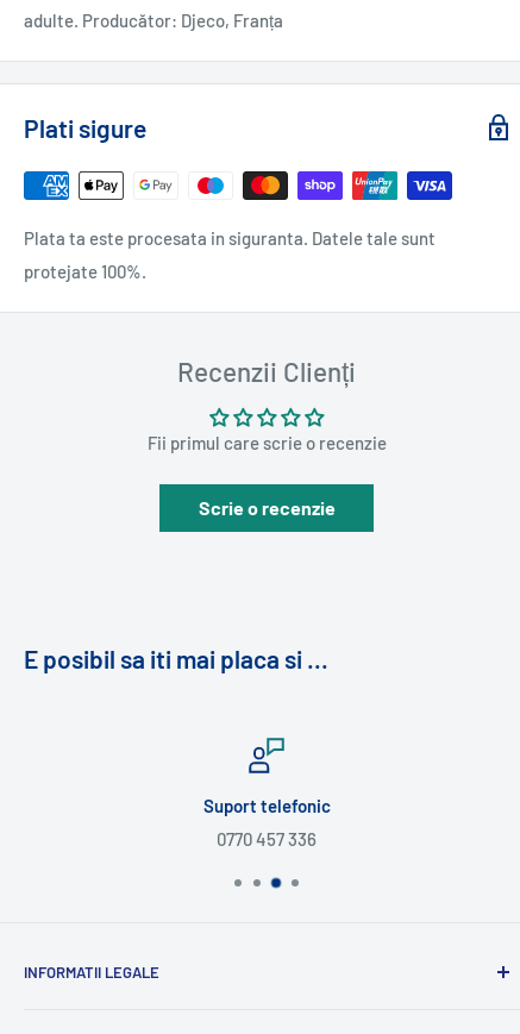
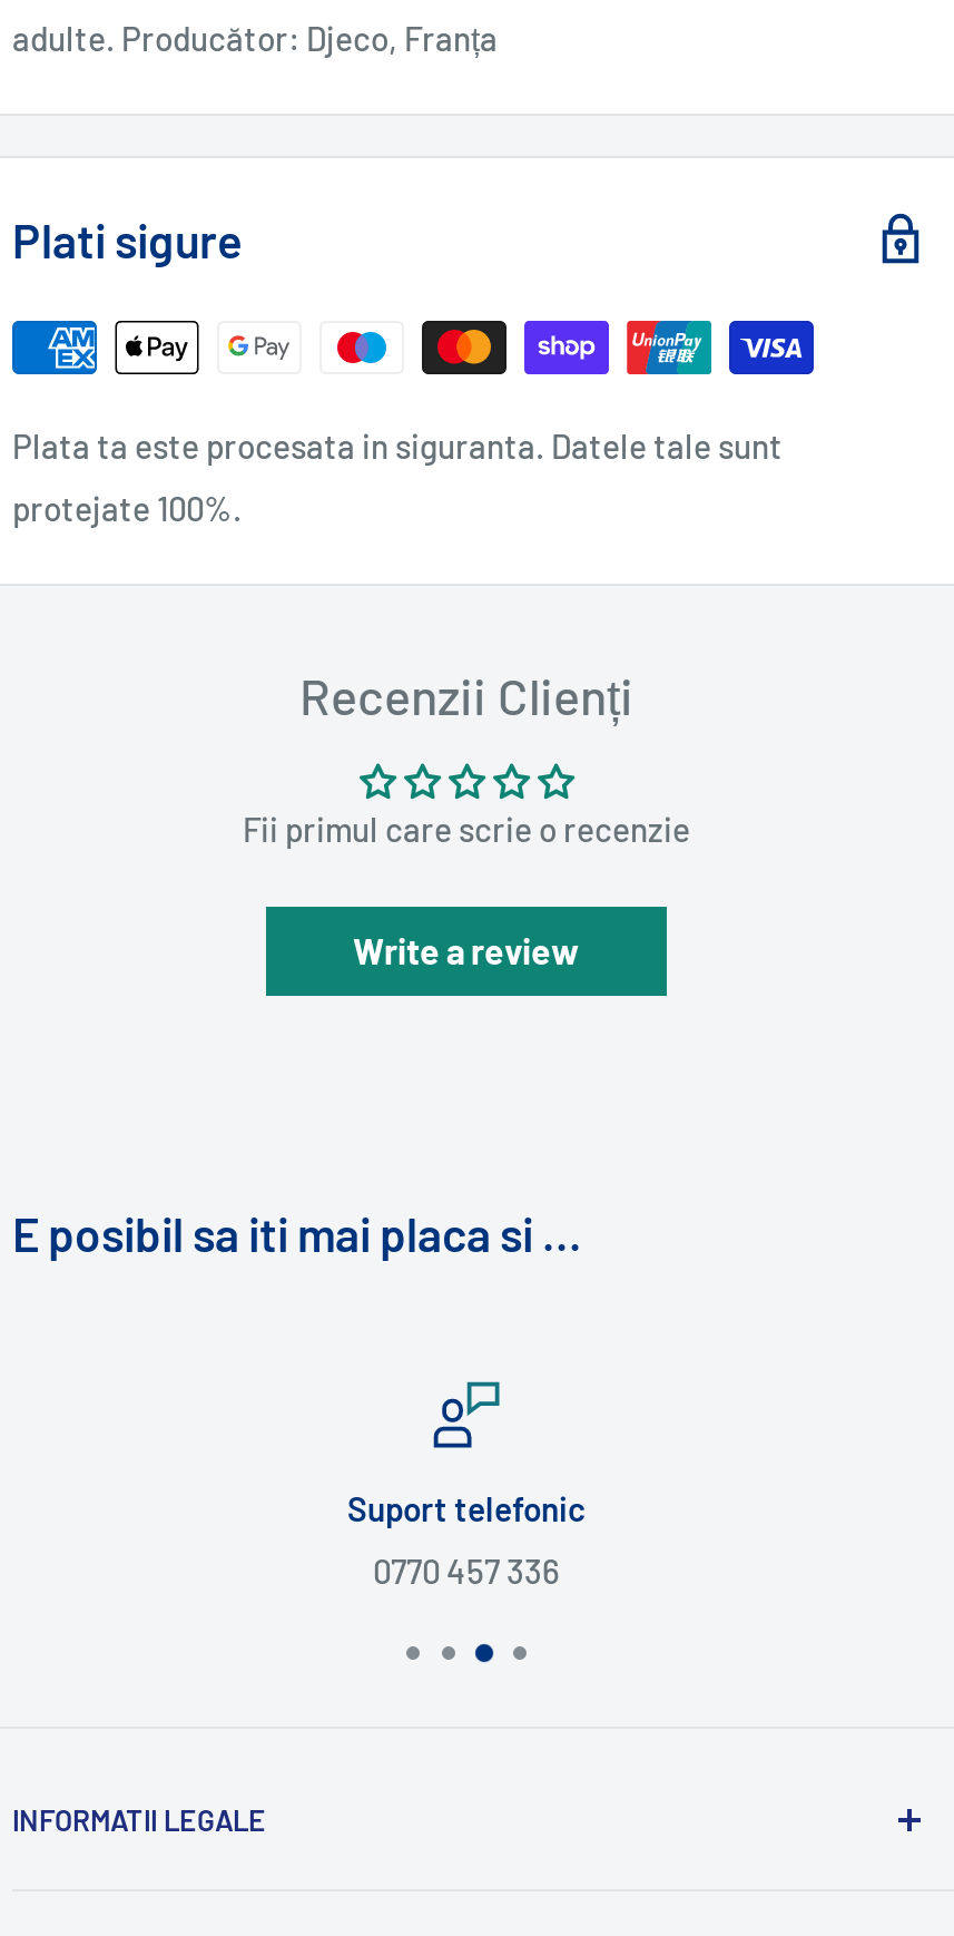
- Scrie o recenzie
+ Write a review
